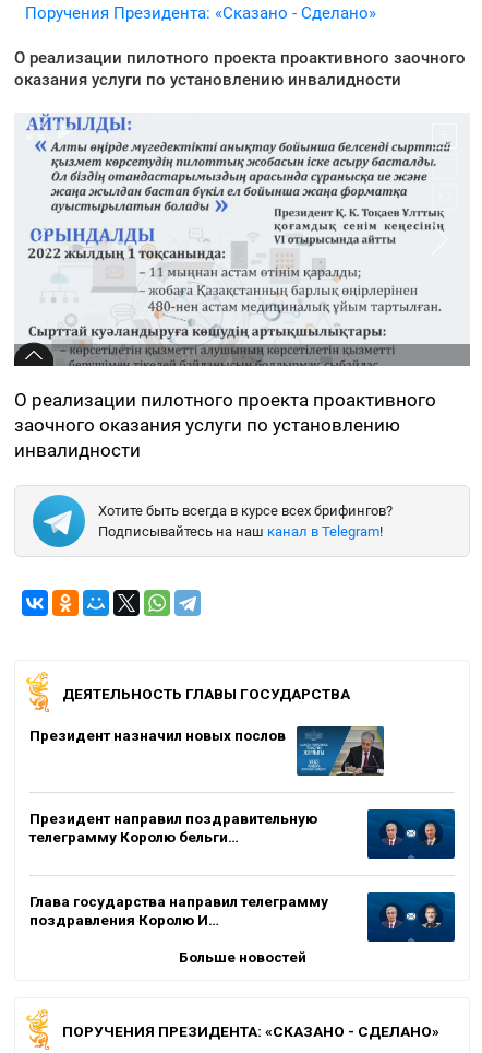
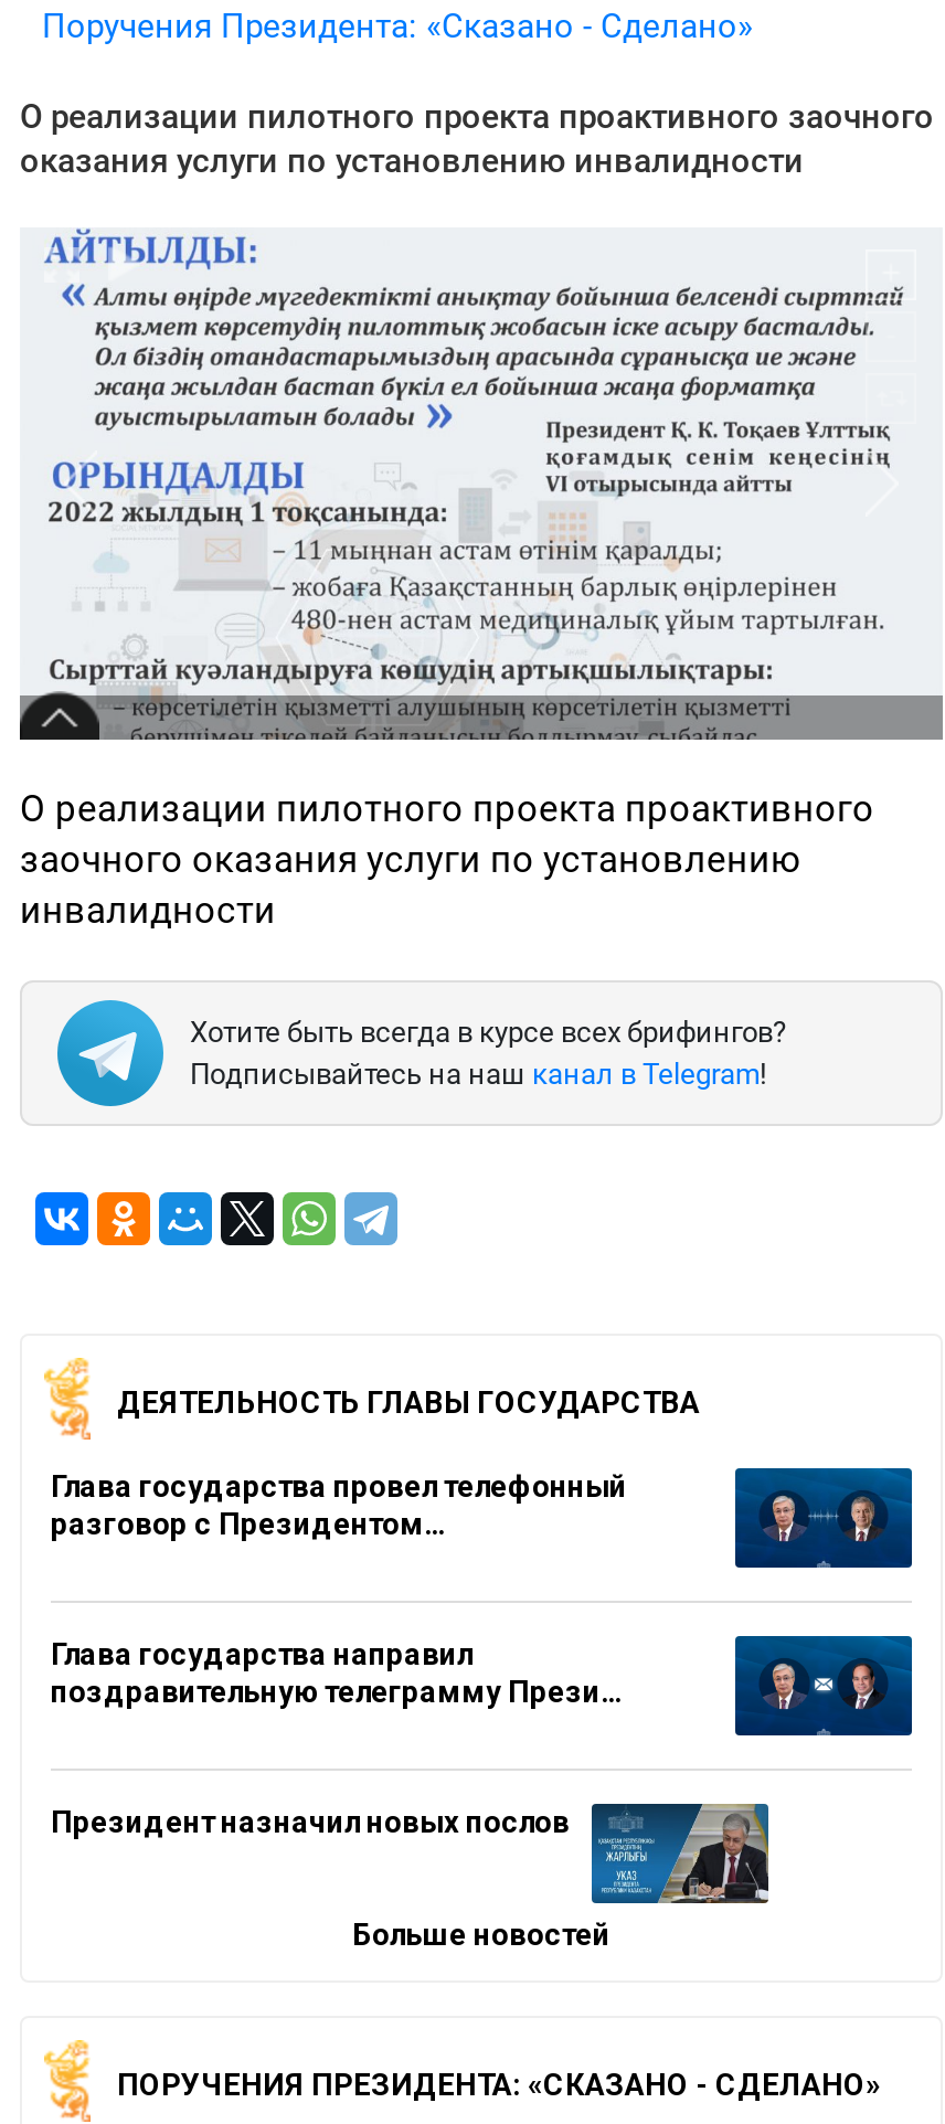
+ Глава государства провел телефонный
+ разговор с Президентом…

+ Глава государства направил
+ поздравительную телеграмму Прези…

moved down: [image] | Президент назначил новых послов

- Президент направил поздравительную
- телеграмму Королю бельги…

- Глава государства направил телеграмму
- поздравления Королю И…

moved up: [image]
